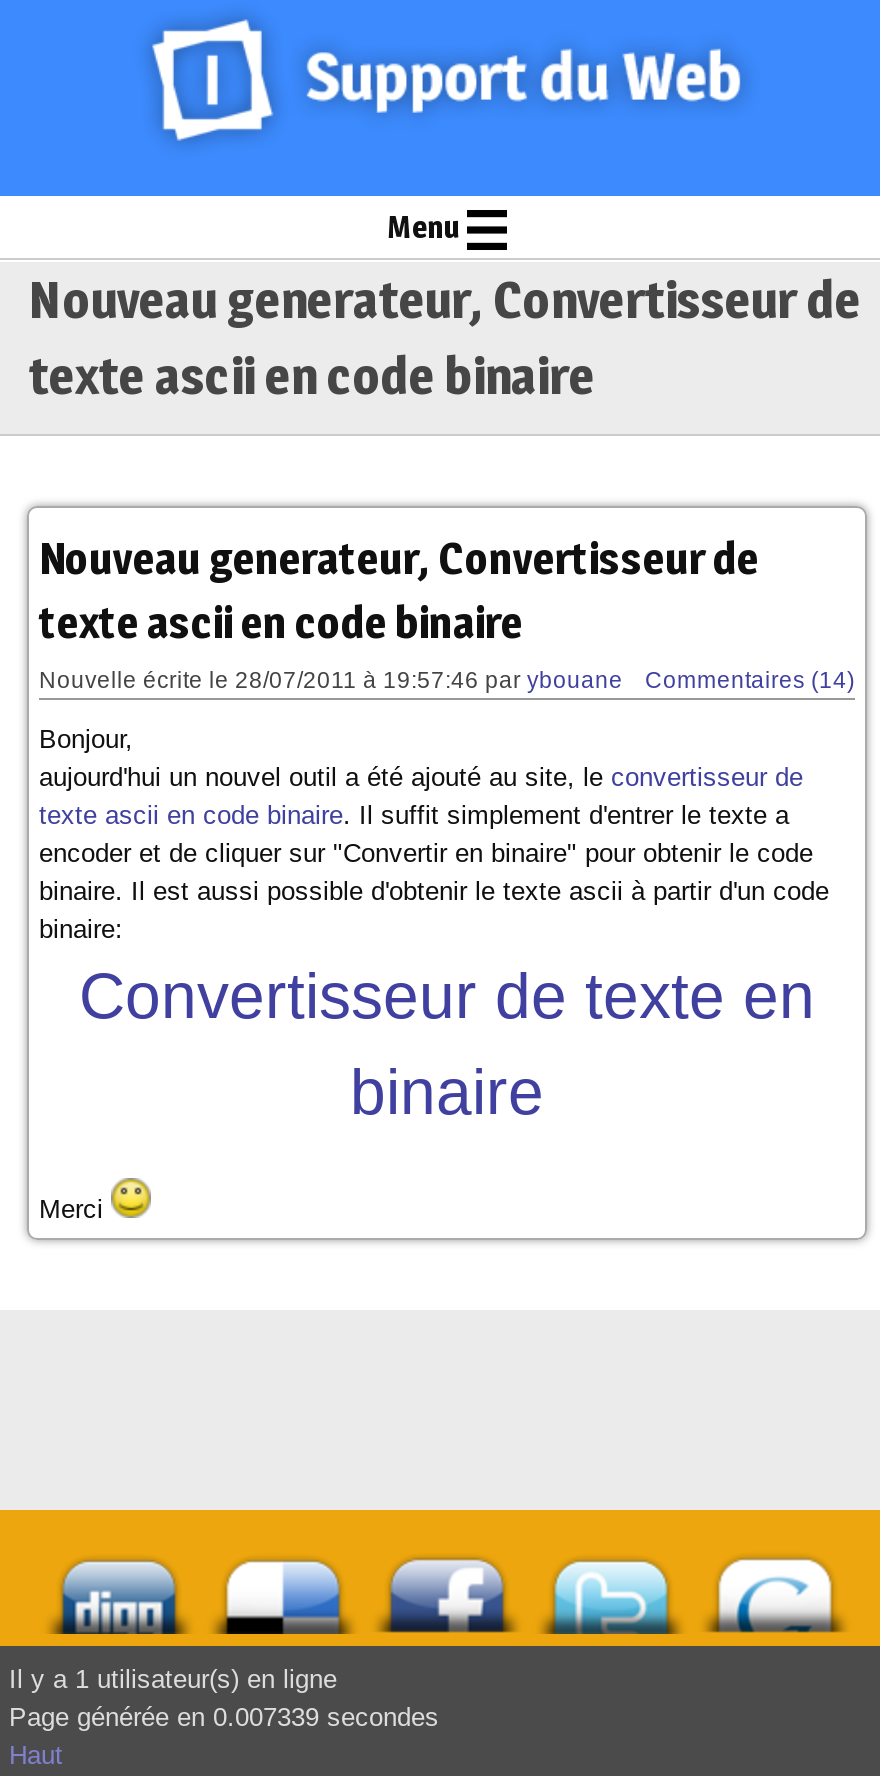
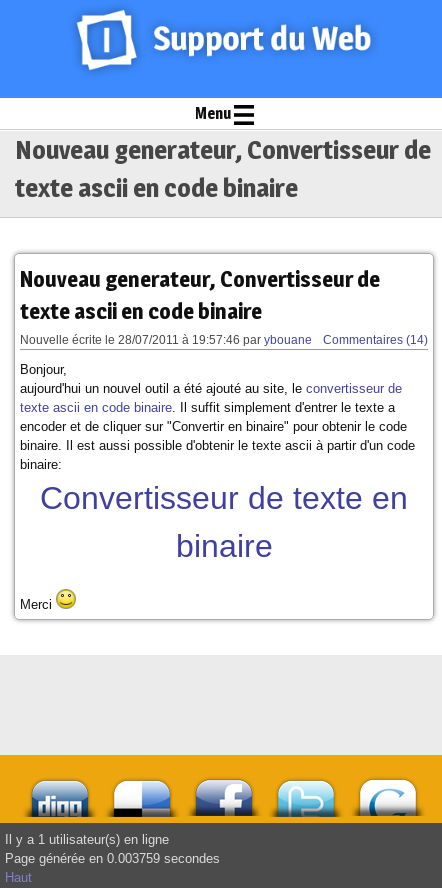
- Page générée en 0.007339 secondes
+ Page générée en 0.003759 secondes
